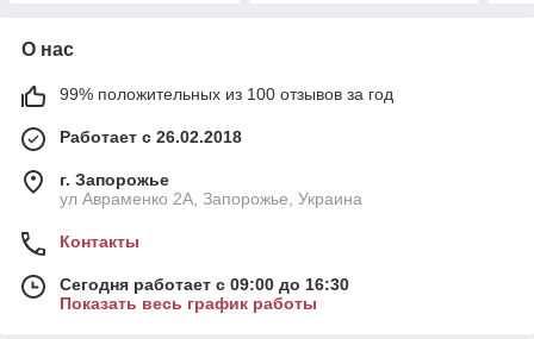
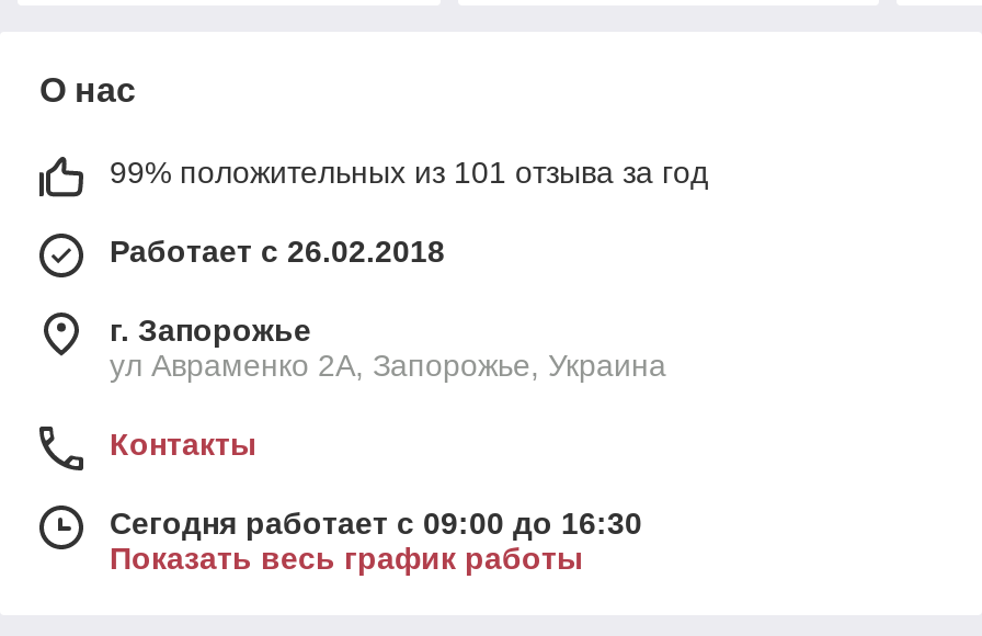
- 99% положительных из 100 отзывов за год
+ 99% положительных из 101 отзыва за год
